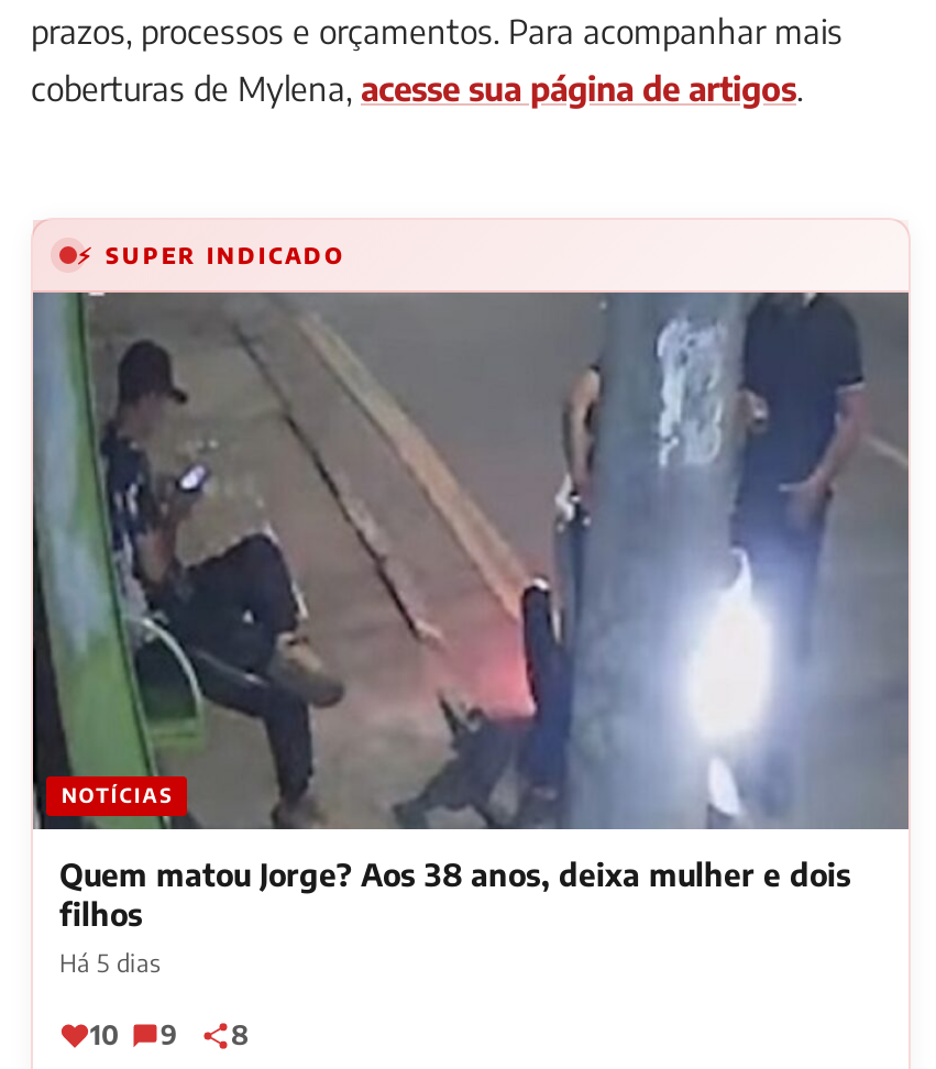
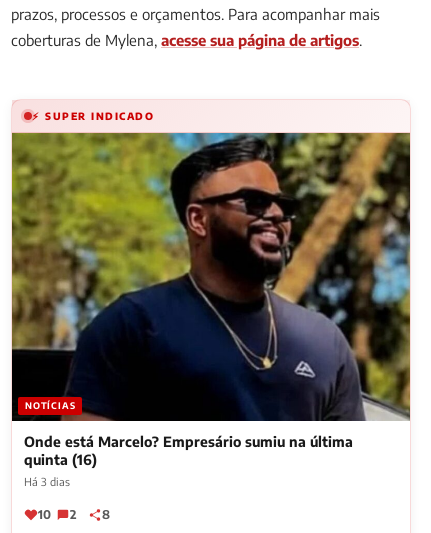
- [image]
- Quem matou Jorge? Aos 38 anos, deixa mulher e dois
- filhos
- Há 5 dias
+ [image]
+ Onde está Marcelo? Empresário sumiu na última
+ quinta (16)
+ Há 3 dias

- 10 9 8
+ 10 2 8
